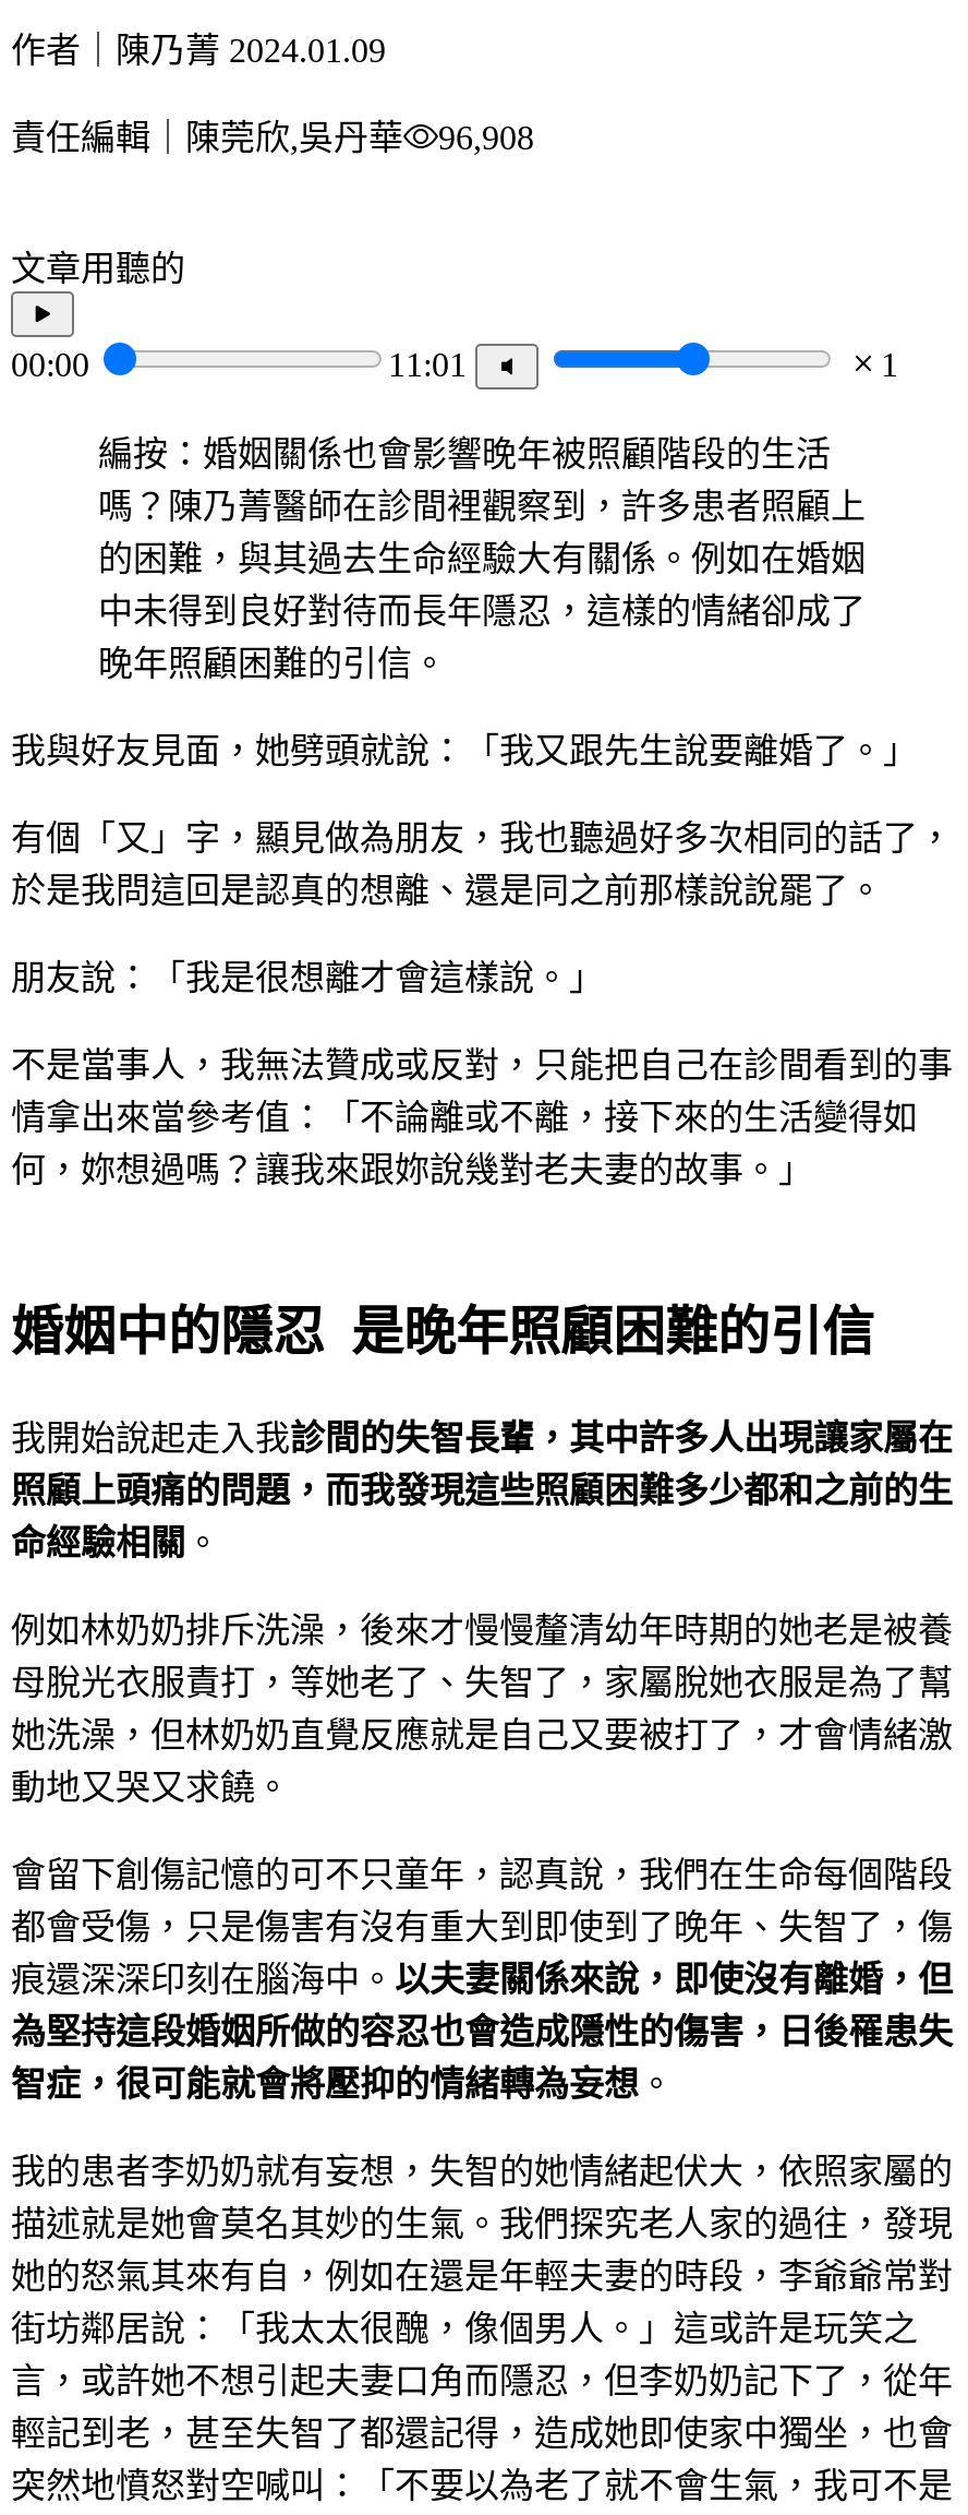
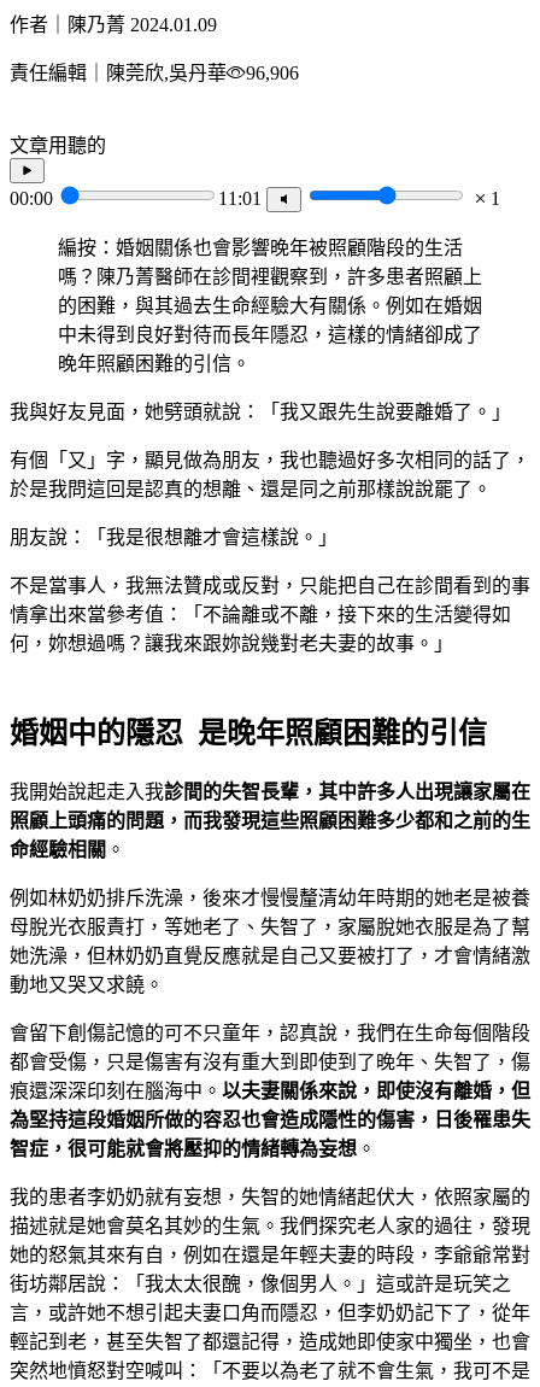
- 責任編輯｜陳莞欣,吳丹華 96,908
+ 責任編輯｜陳莞欣,吳丹華 96,906
